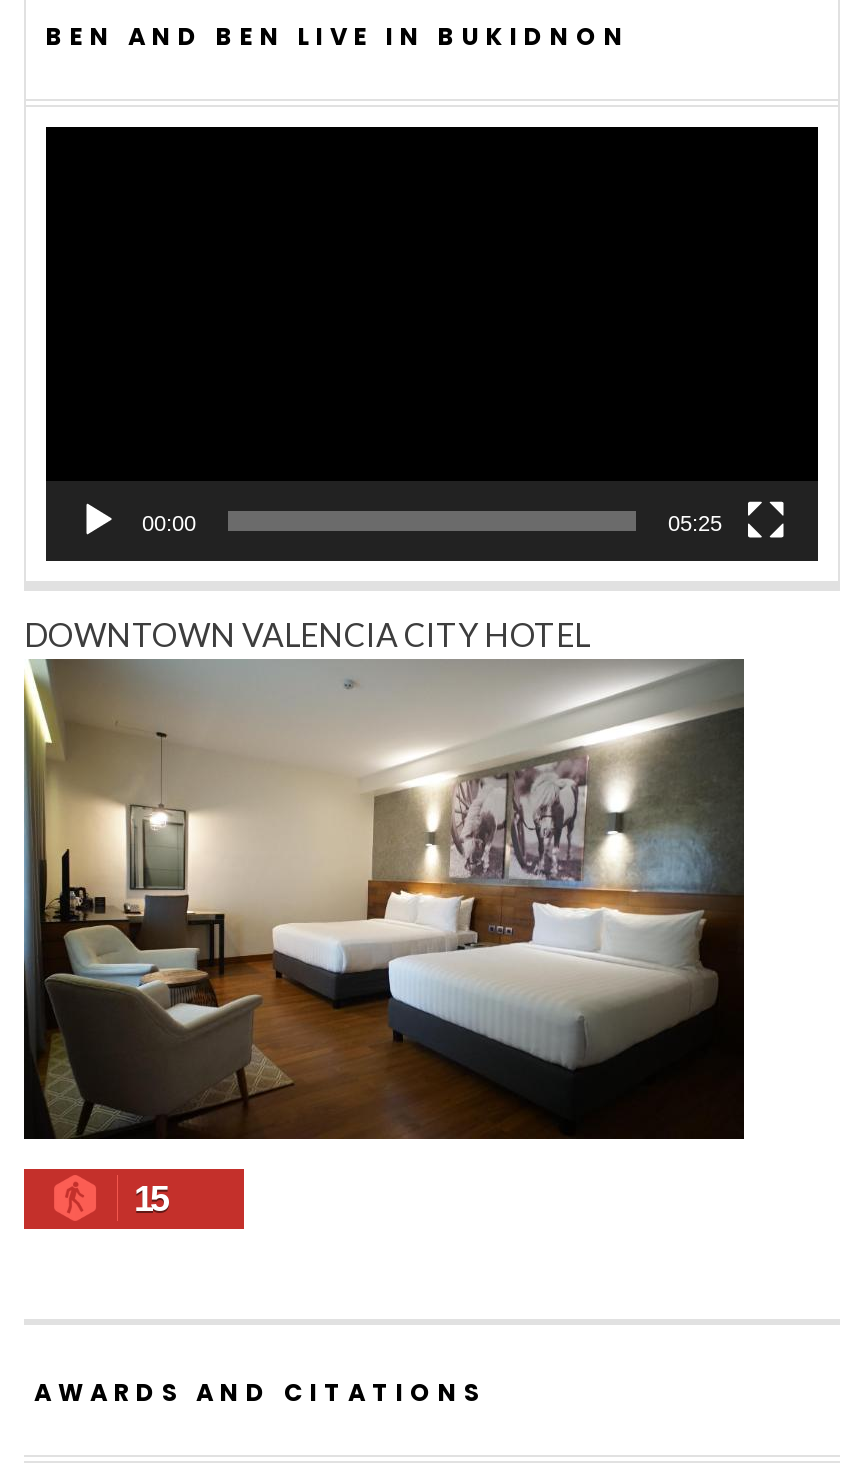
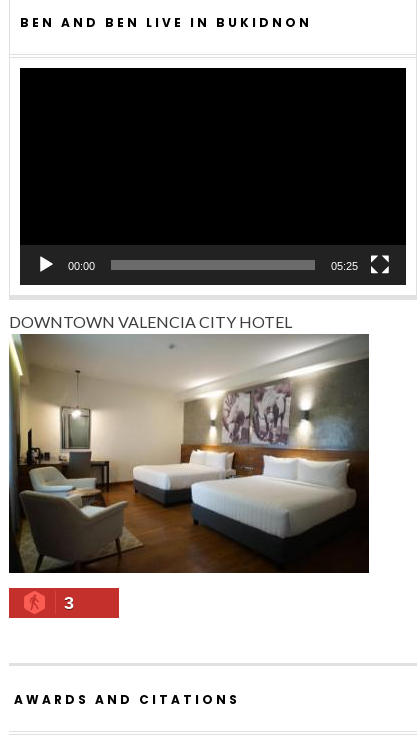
- 15
+ 3
